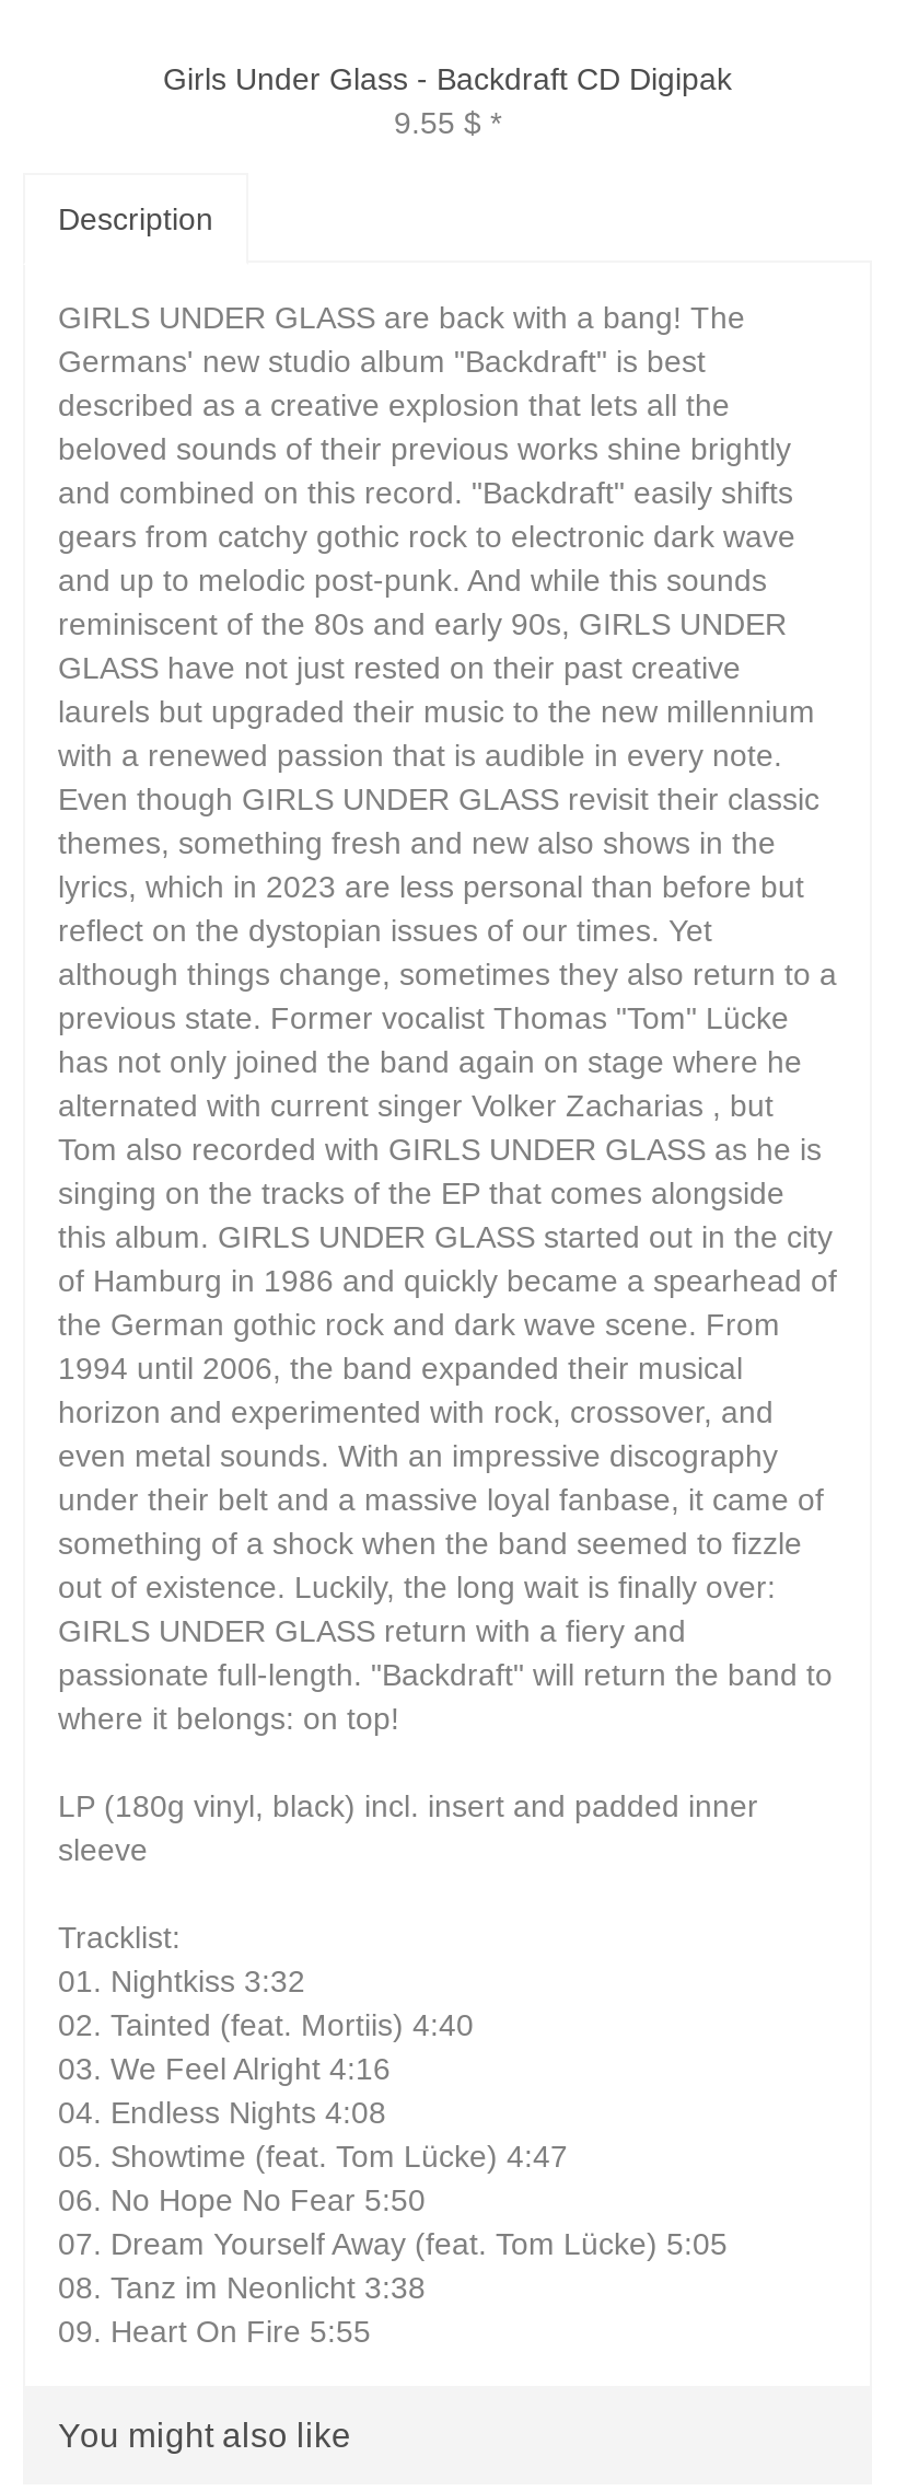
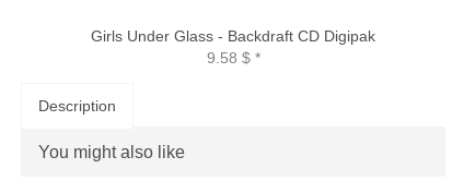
- 9.55 $*
+ 9.58 $*

- GIRLS UNDER GLASS are back with a bang! The
- Germans' new studio album "Backdraft" is best
- described as a creative explosion that lets all the
- beloved sounds of their previous works shine brightly
- and combined on this record. "Backdraft" easily shifts
- gears from catchy gothic rock to electronic dark wave
- and up to melodic post-punk. And while this sounds
- reminiscent of the 80s and early 90s, GIRLS UNDER
- GLASS have not just rested on their past creative
- laurels but upgraded their music to the new millennium
- with a renewed passion that is audible in every note.
- Even though GIRLS UNDER GLASS revisit their classic
- themes, something fresh and new also shows in the
- lyrics, which in 2023 are less personal than before but
- reflect on the dystopian issues of our times. Yet
- although things change, sometimes they also return to a
- previous state. Former vocalist Thomas "Tom" Lücke
- has not only joined the band again on stage where he
- alternated with current singer Volker Zacharias , but
- Tom also recorded with GIRLS UNDER GLASS as he is
- singing on the tracks of the EP that comes alongside
- this album. GIRLS UNDER GLASS started out in the city
- of Hamburg in 1986 and quickly became a spearhead of
- the German gothic rock and dark wave scene. From
- 1994 until 2006, the band expanded their musical
- horizon and experimented with rock, crossover, and
- even metal sounds. With an impressive discography
- under their belt and a massive loyal fanbase, it came of
- something of a shock when the band seemed to fizzle
- out of existence. Luckily, the long wait is finally over:
- GIRLS UNDER GLASS return with a fiery and
- passionate full-length. "Backdraft" will return the band to
- where it belongs: on top!
- LP (180g vinyl, black) incl. insert and padded inner
- sleeve
- Tracklist:
- 01. Nightkiss 3:32
- 02. Tainted (feat. Mortiis) 4:40
- 03. We Feel Alright 4:16
- 04. Endless Nights 4:08
- 05. Showtime (feat. Tom Lücke) 4:47
- 06. No Hope No Fear 5:50
- 07. Dream Yourself Away (feat. Tom Lücke) 5:05
- 08. Tanz im Neonlicht 3:38
- 09. Heart On Fire 5:55
